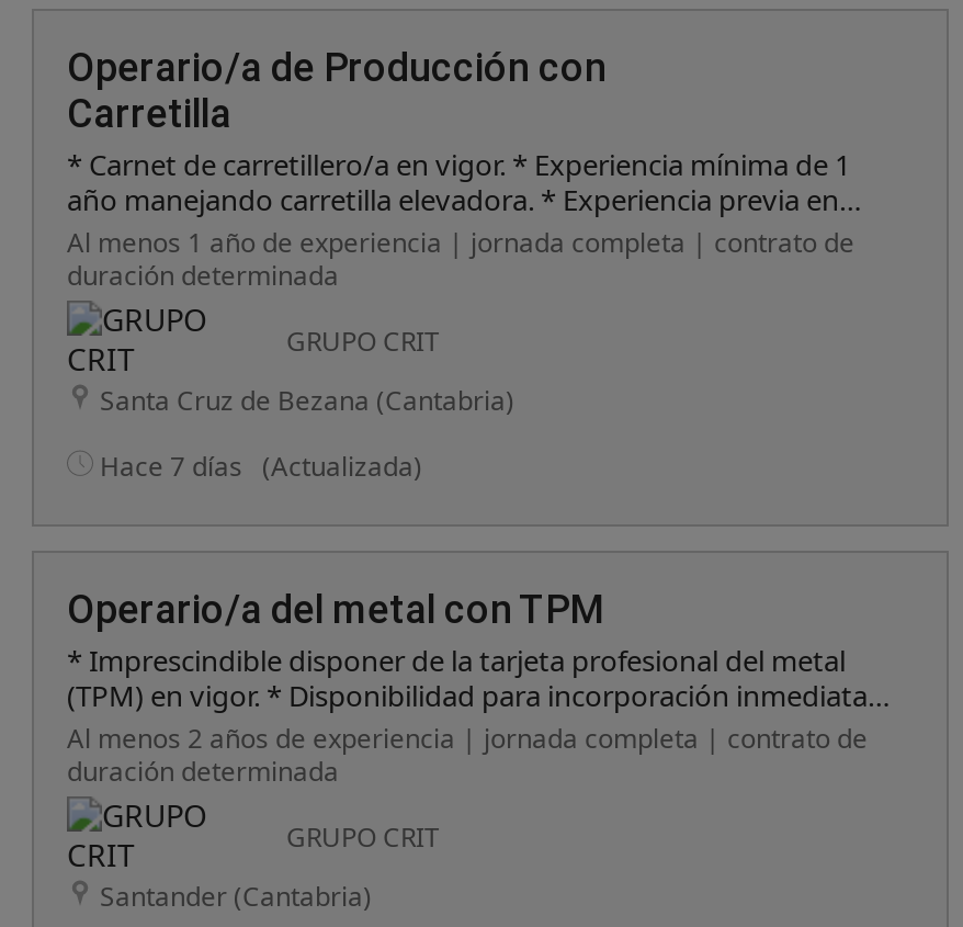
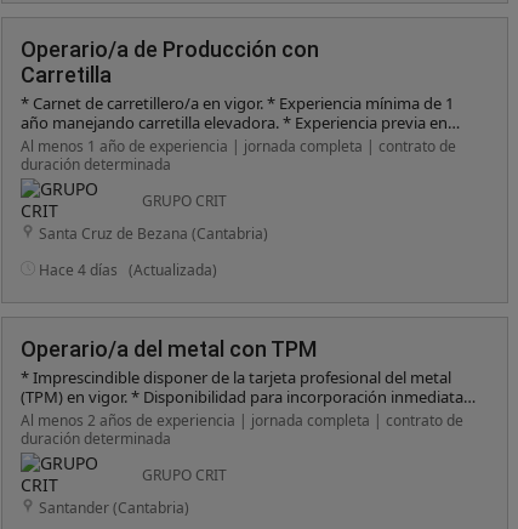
- Hace 7 días (Actualizada)
+ Hace 4 días (Actualizada)
